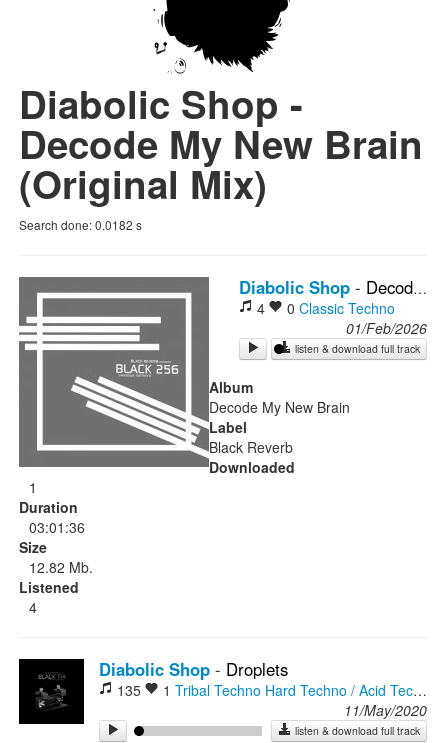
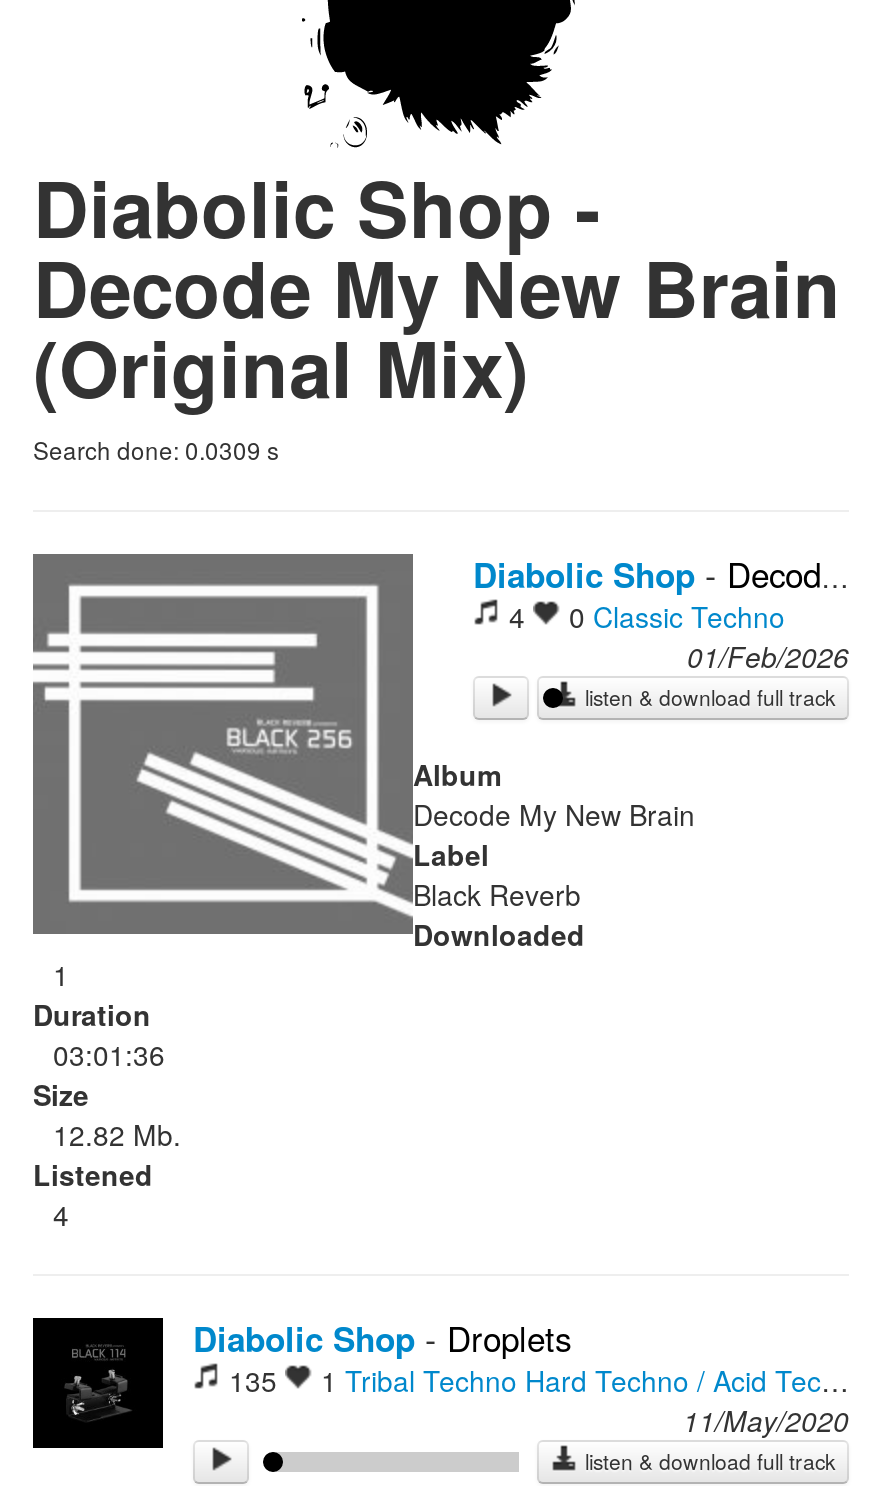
- Search done: 0.0182 s
+ Search done: 0.0309 s
